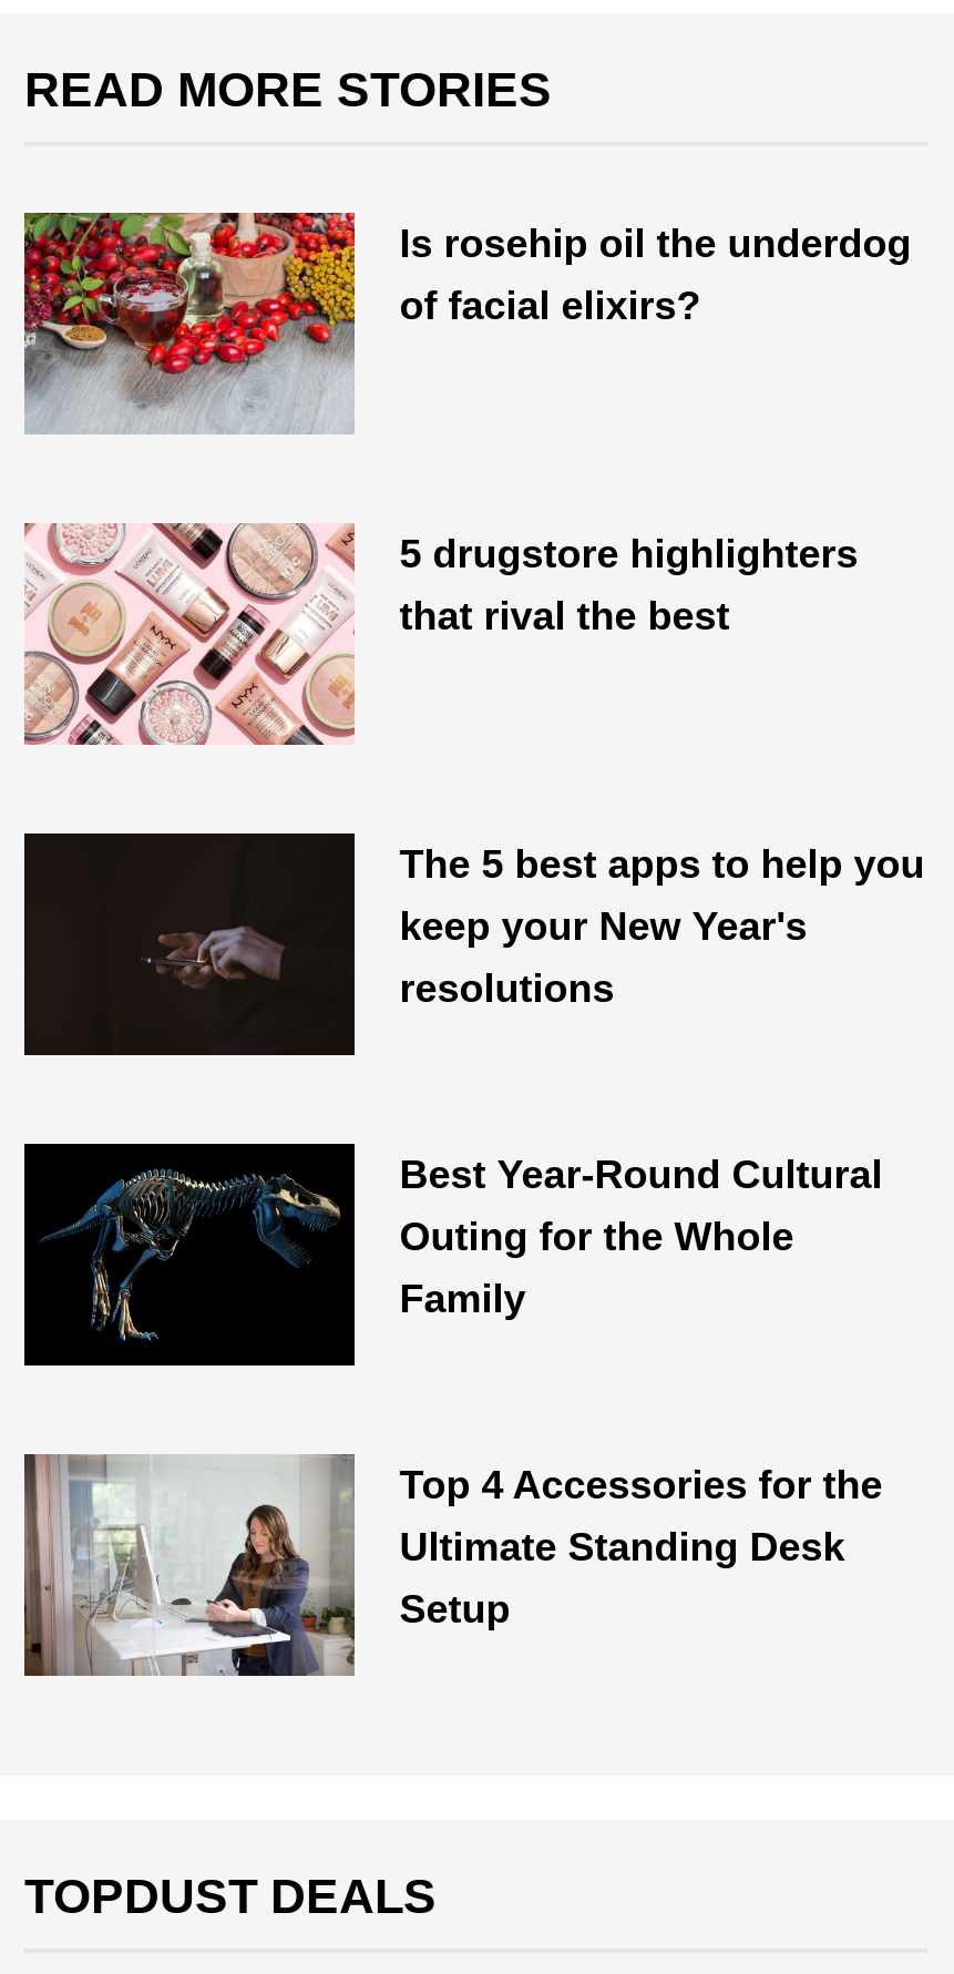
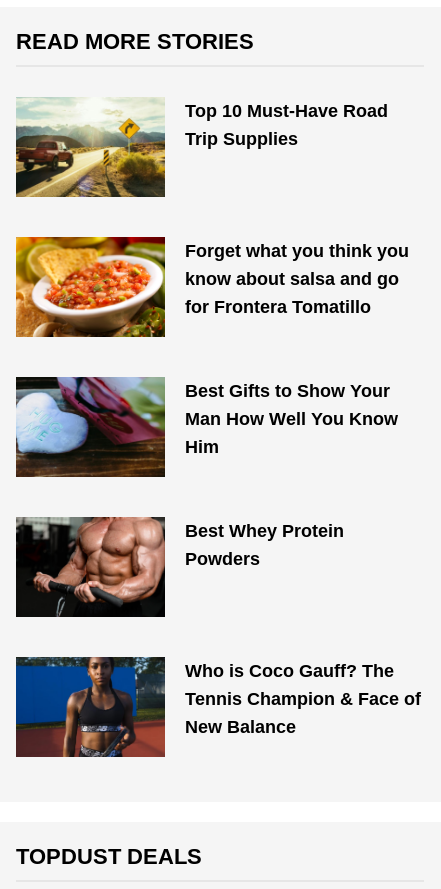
- [image]
- Is rosehip oil the underdog
- of facial elixirs?
+ [image]
+ Top 10 Must-Have Road
+ Trip Supplies

- [image]
- 5 drugstore highlighters
- that rival the best
+ [image]
+ Forget what you think you
+ know about salsa and go
+ for Frontera Tomatillo

- [image]
- The 5 best apps to help you
- keep your New Year's
- resolutions
+ [image]
+ Best Gifts to Show Your
+ Man How Well You Know
+ Him

- [image]
- Best Year-Round Cultural
- Outing for the Whole
- Family
+ [image]
+ Best Whey Protein
+ Powders

- [image]
- Top 4 Accessories for the
- Ultimate Standing Desk
- Setup
+ [image]
+ Who is Coco Gauff? The
+ Tennis Champion & Face of
+ New Balance
